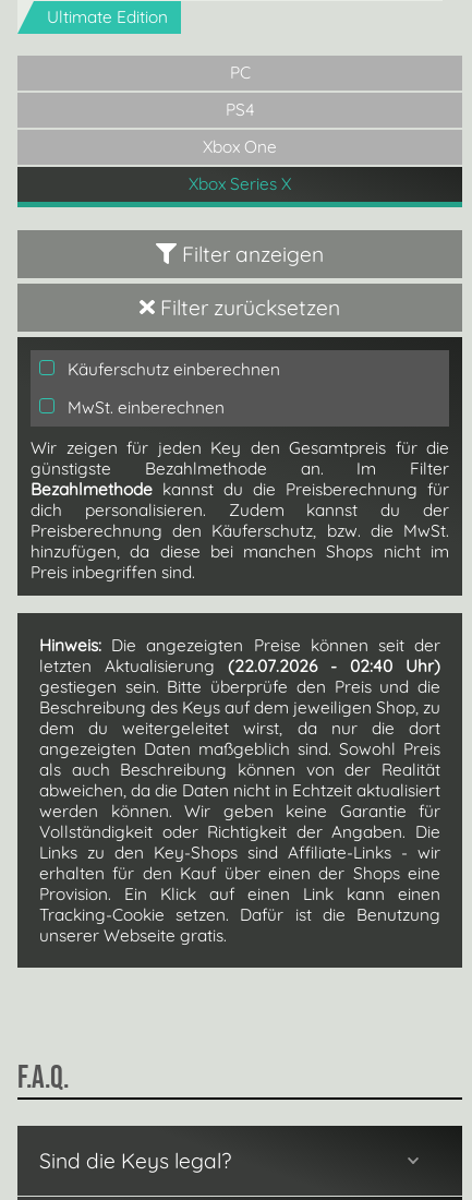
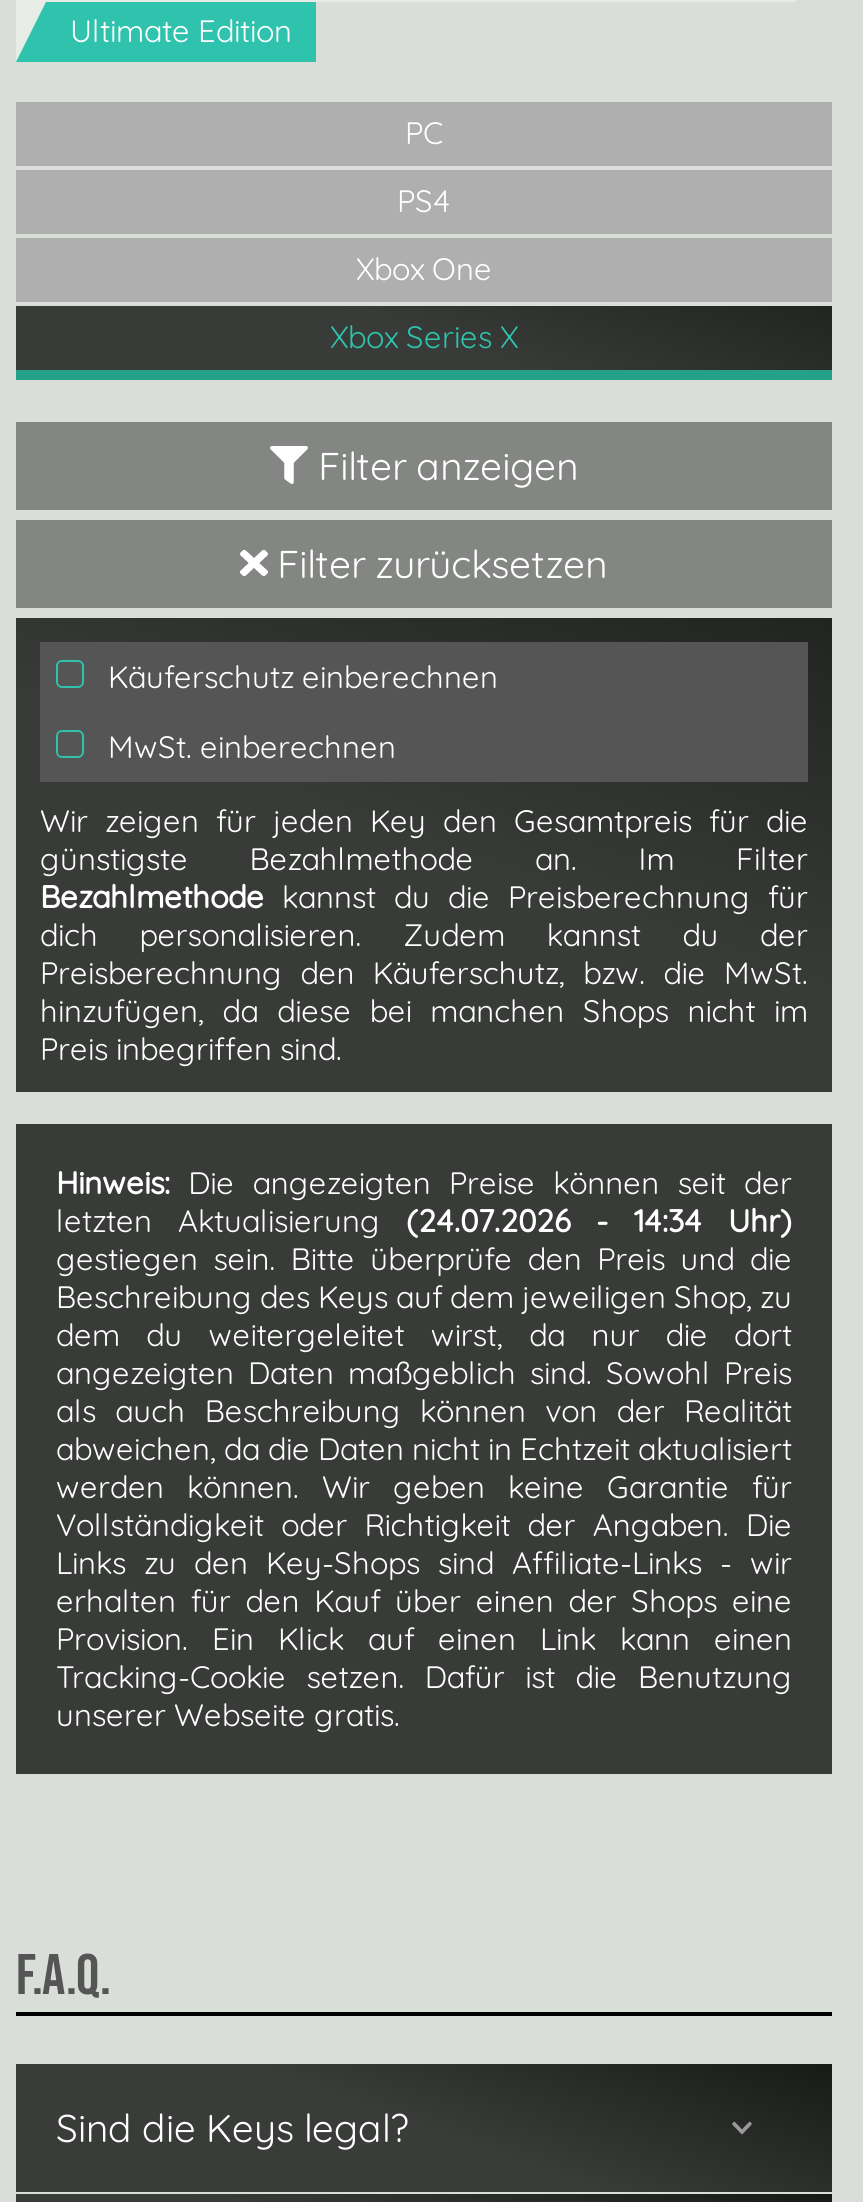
- letzten Aktualisierung (22.07.2026 - 02:40 Uhr)
+ letzten Aktualisierung (24.07.2026 - 14:34 Uhr)
